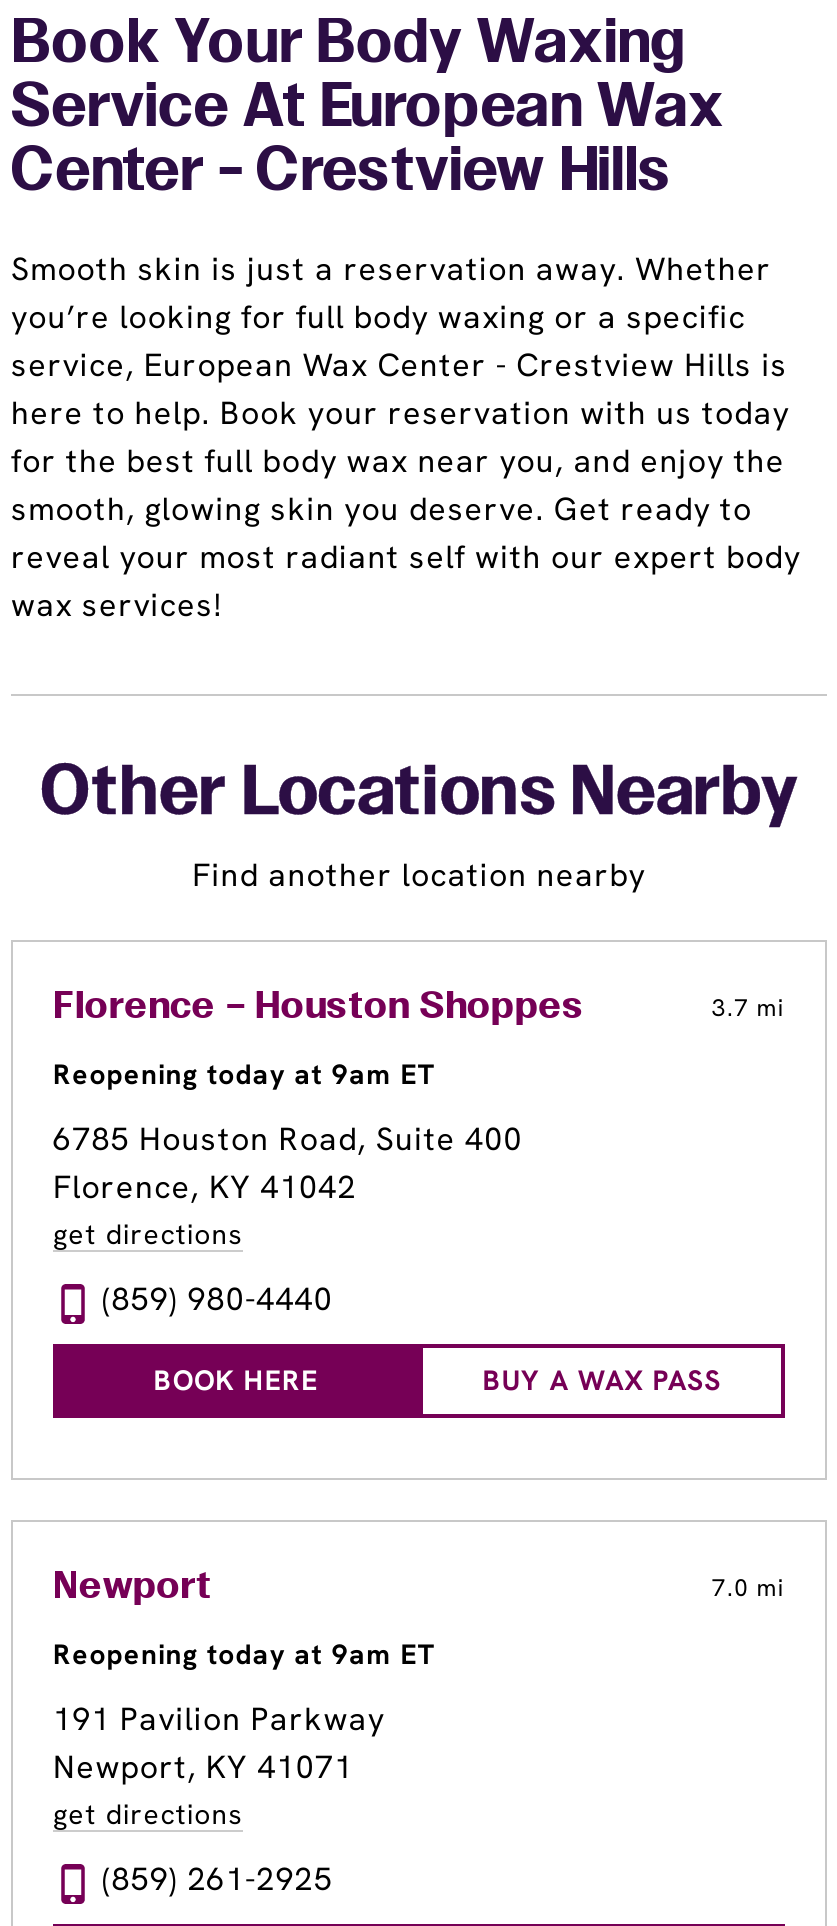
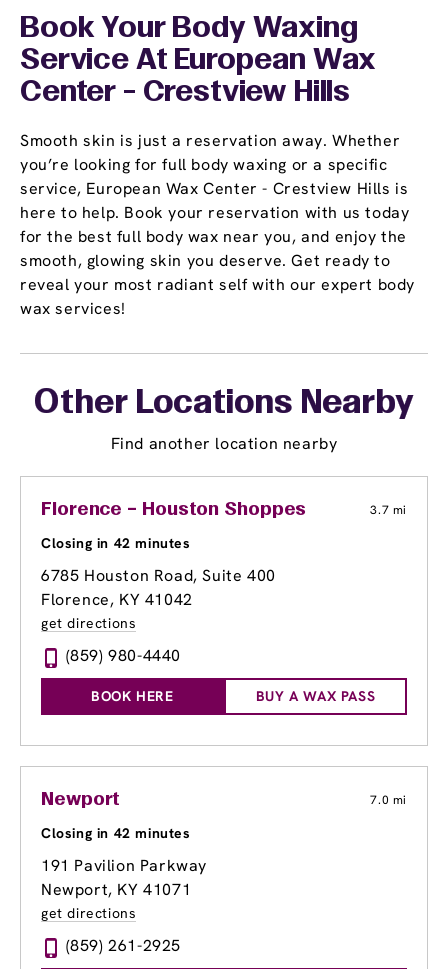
- Reopening today at 9am ET
+ Closing in 42 minutes

- Reopening today at 9am ET
+ Closing in 42 minutes
